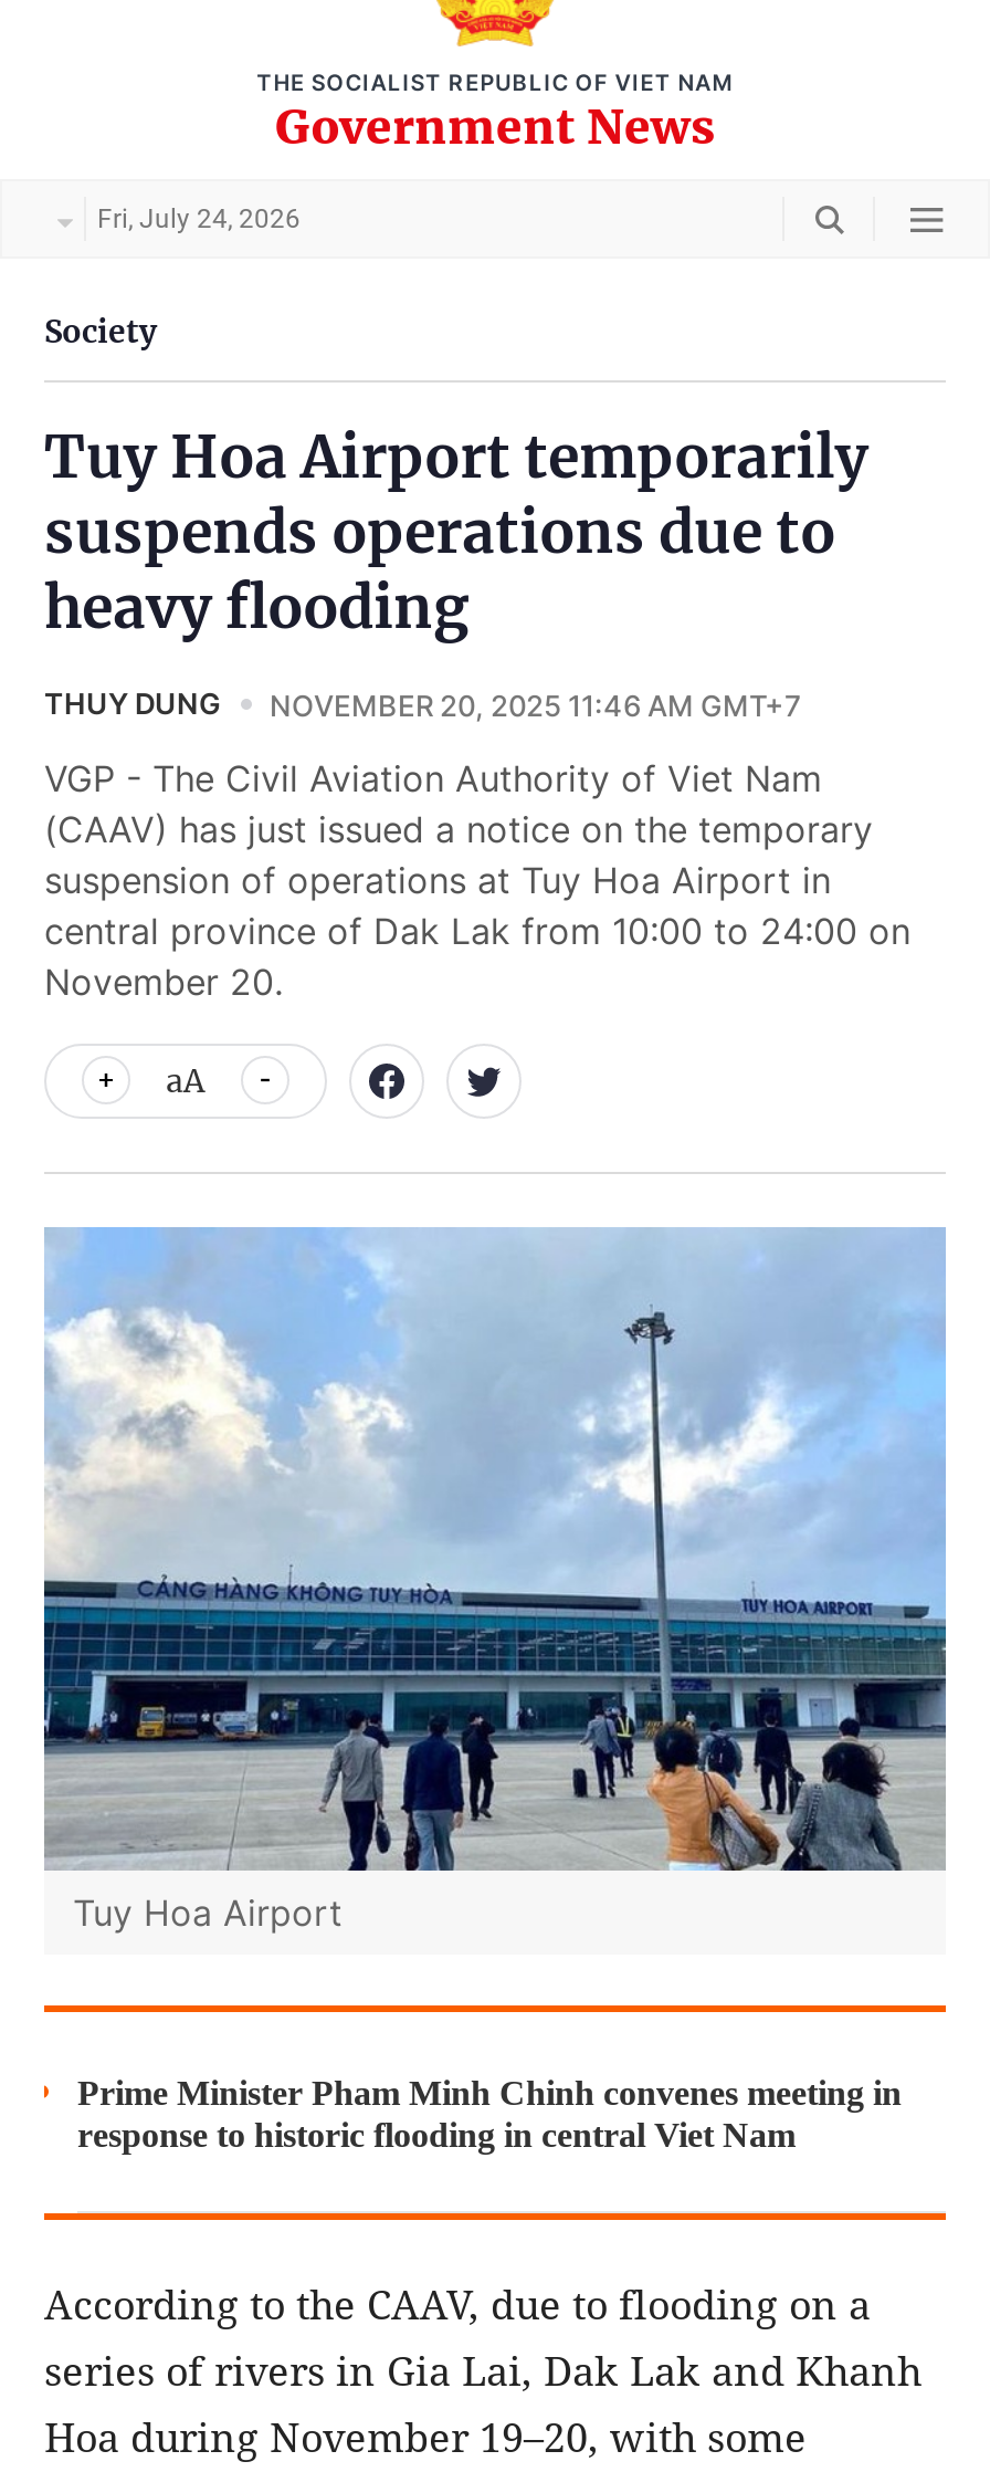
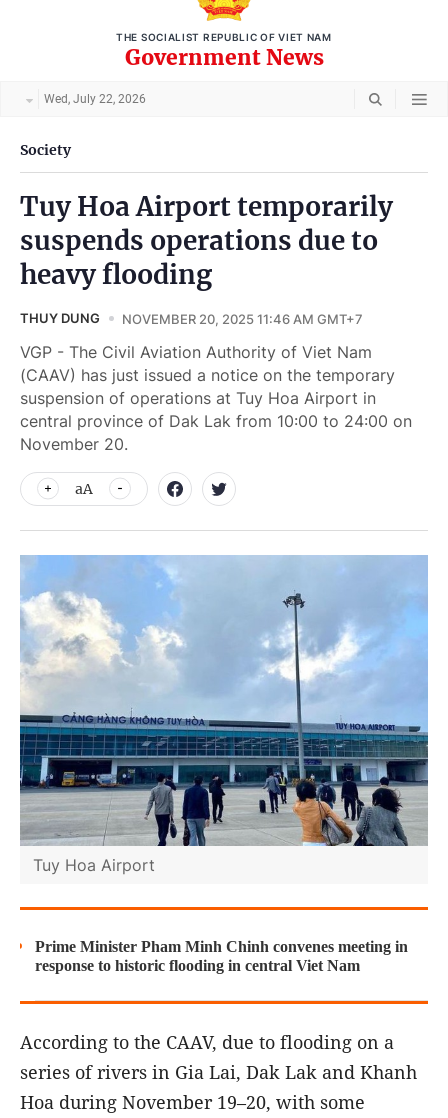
- Fri, July 24, 2026
+ Wed, July 22, 2026
